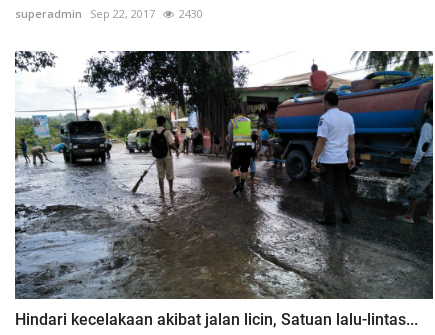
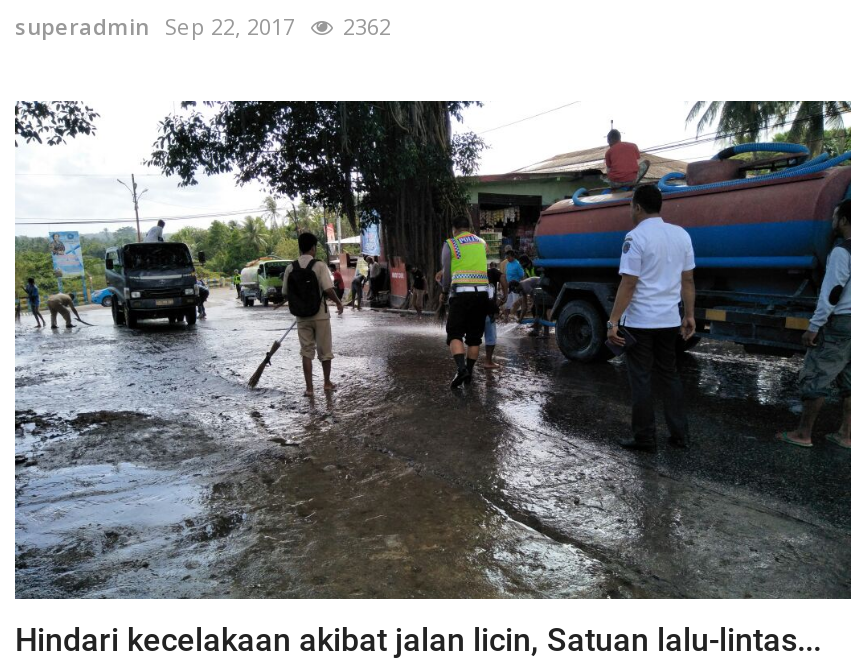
- superadmin Sep 22, 2017 2430
+ superadmin Sep 22, 2017 2362
